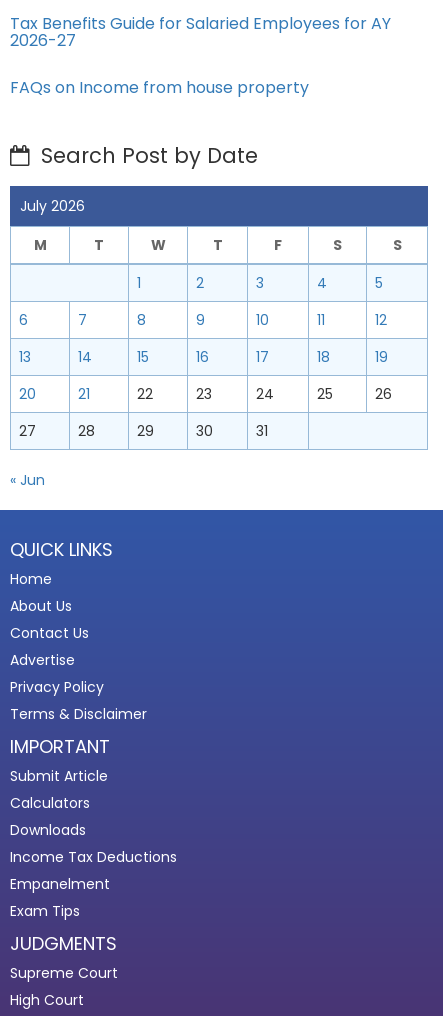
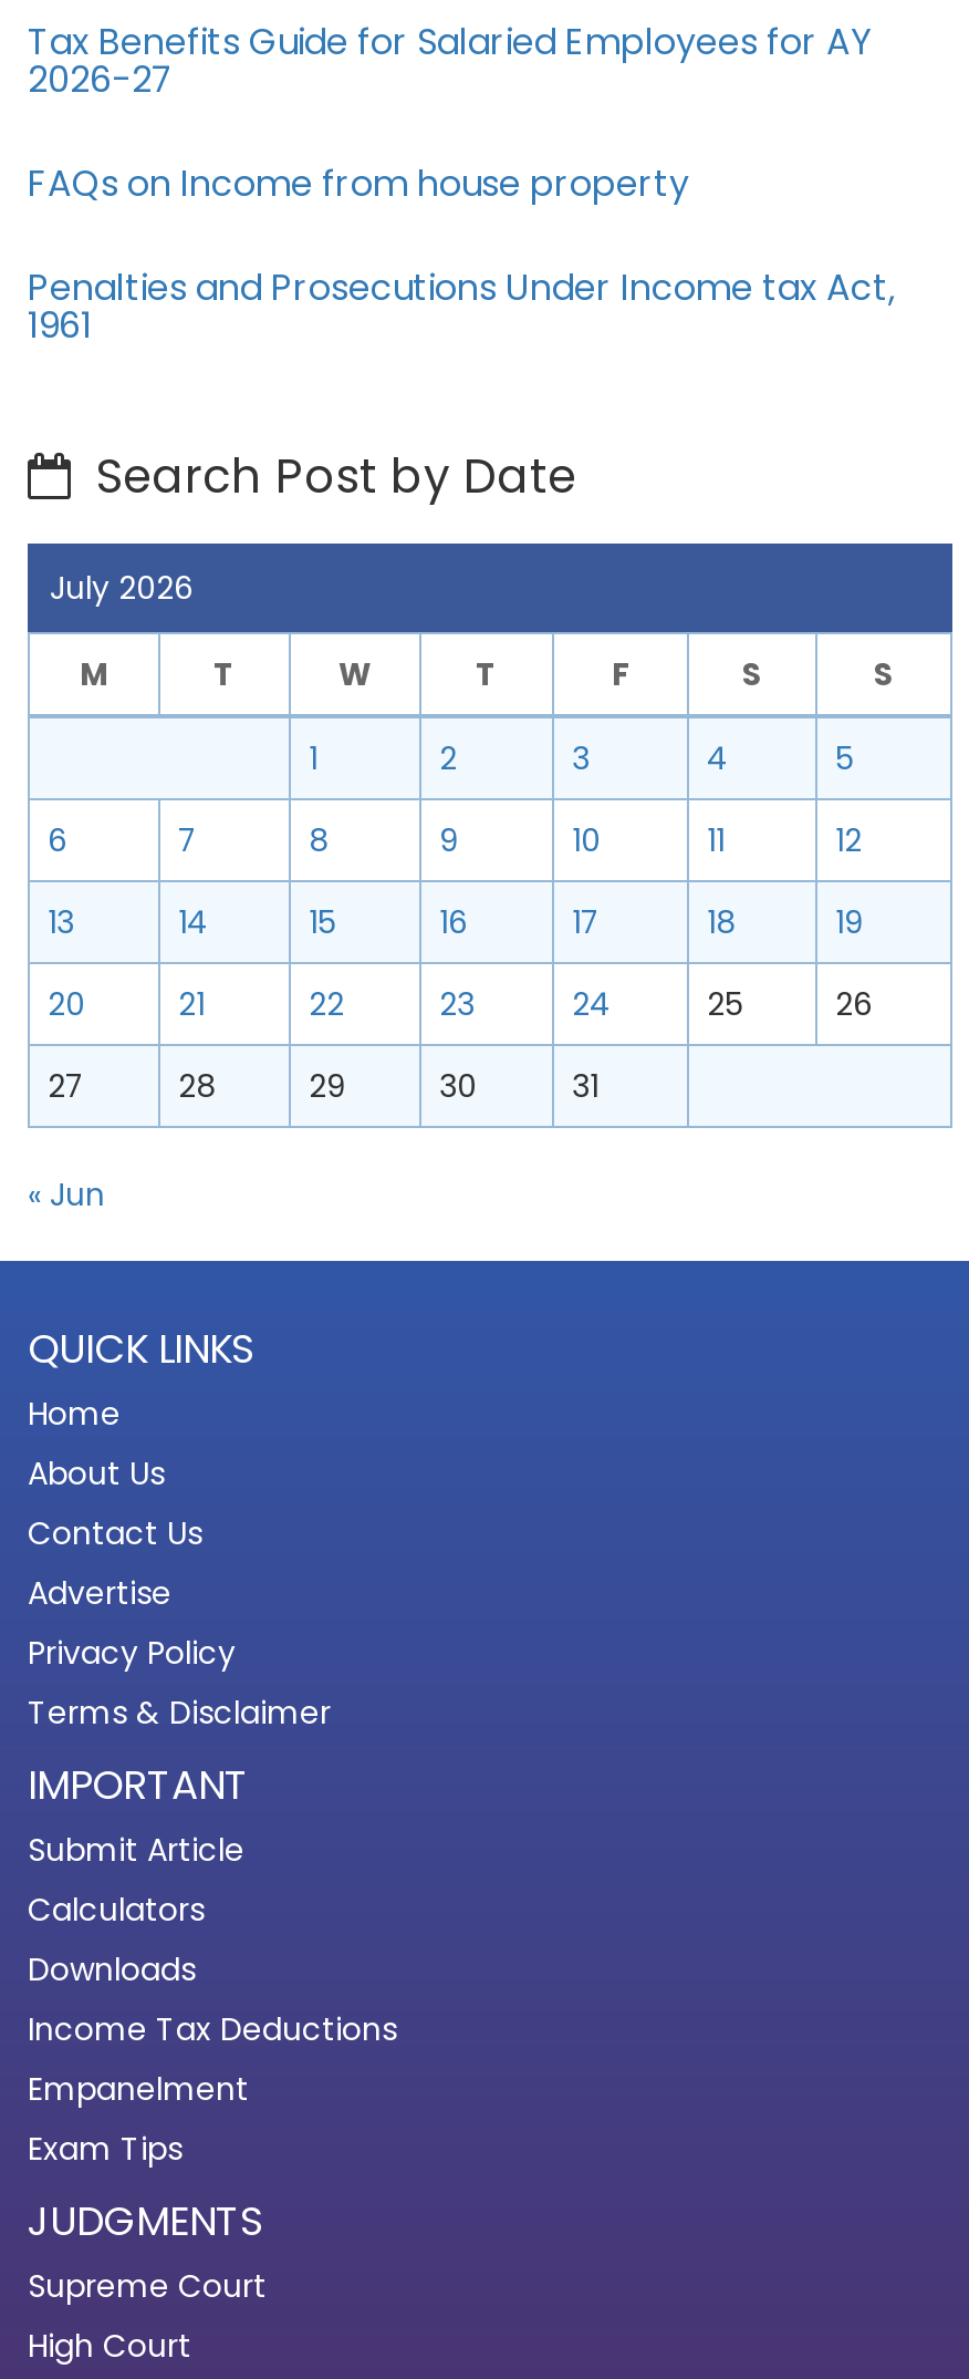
+ Penalties and Prosecutions Under Income tax Act,
+ 1961
